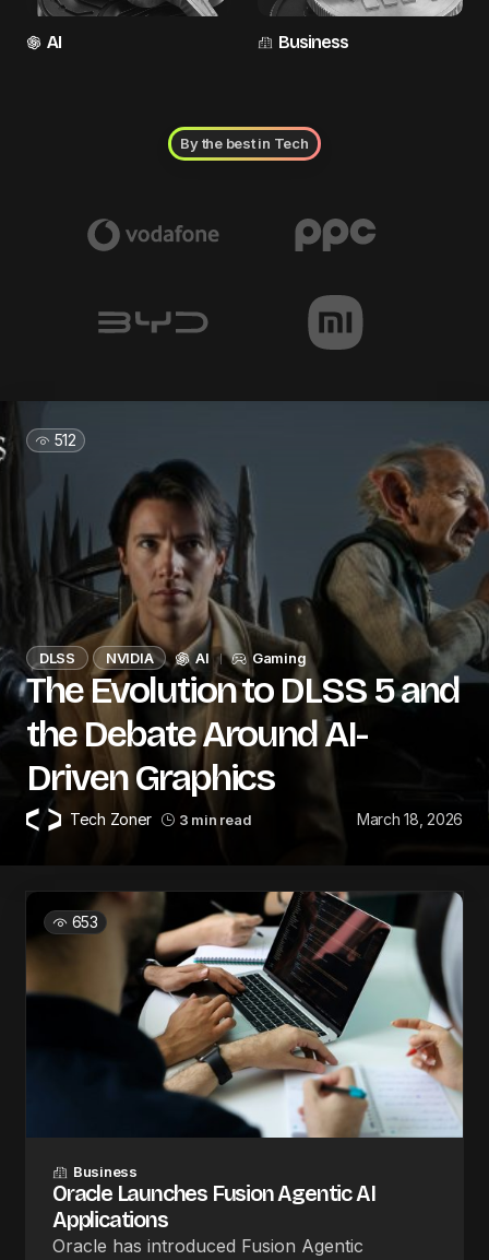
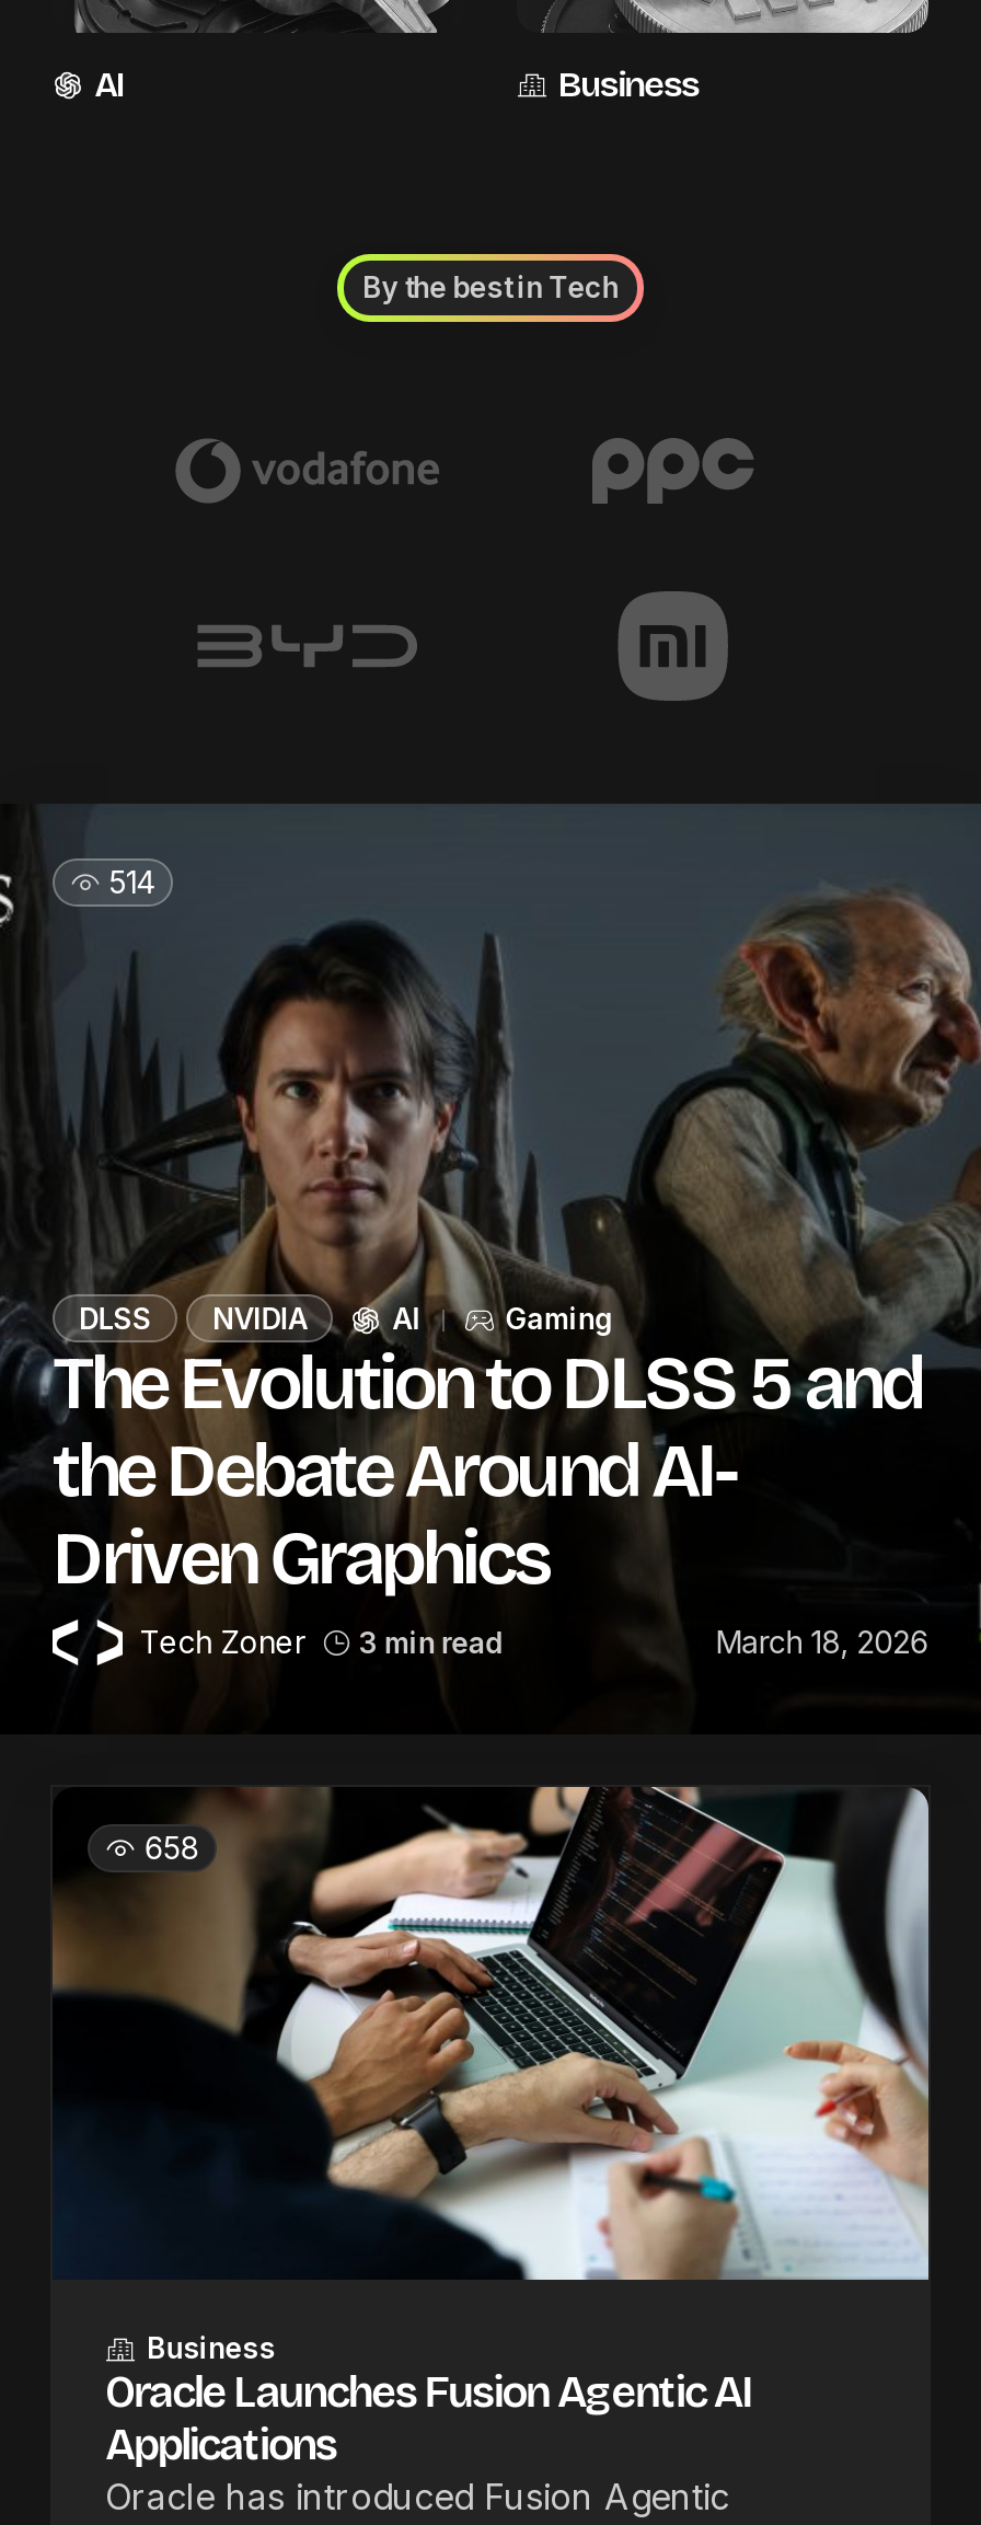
- 512
+ 514

- 653
+ 658
